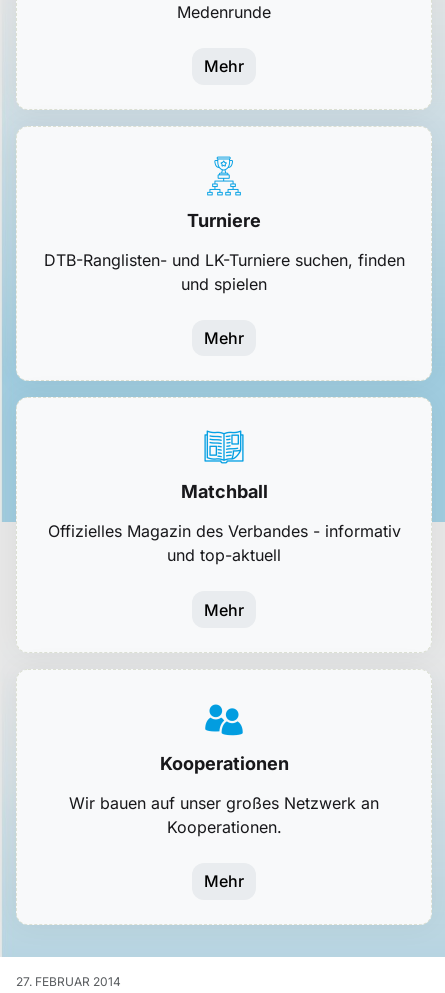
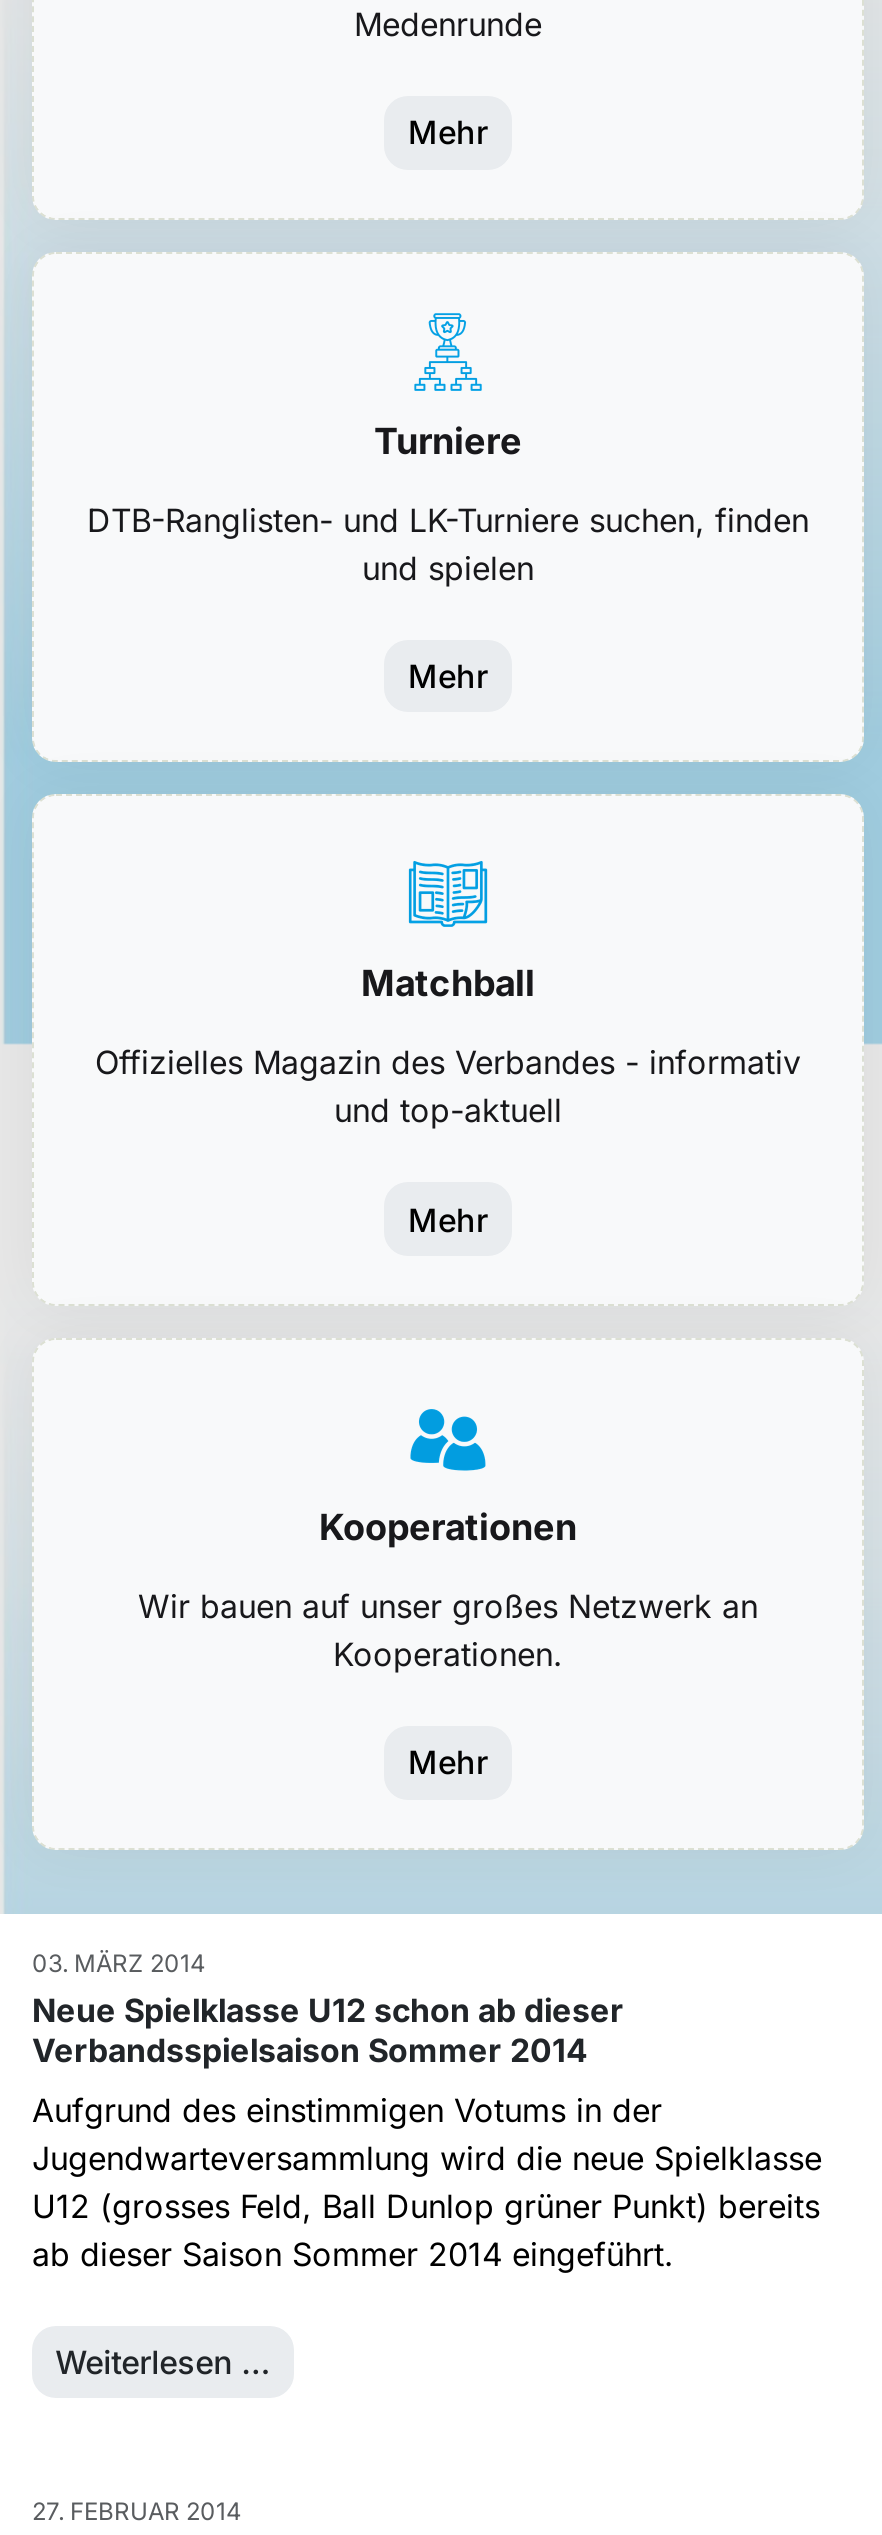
+ 03. MÄRZ 2014
+ Neue Spielklasse U12 schon ab dieser
+ Verbandsspielsaison Sommer 2014
+ Aufgrund des einstimmigen Votums in der
+ Jugendwarteversammlung wird die neue Spielklasse
+ U12 (grosses Feld, Ball Dunlop grüner Punkt) bereits
+ ab dieser Saison Sommer 2014 eingeführt.
+ Weiterlesen …
